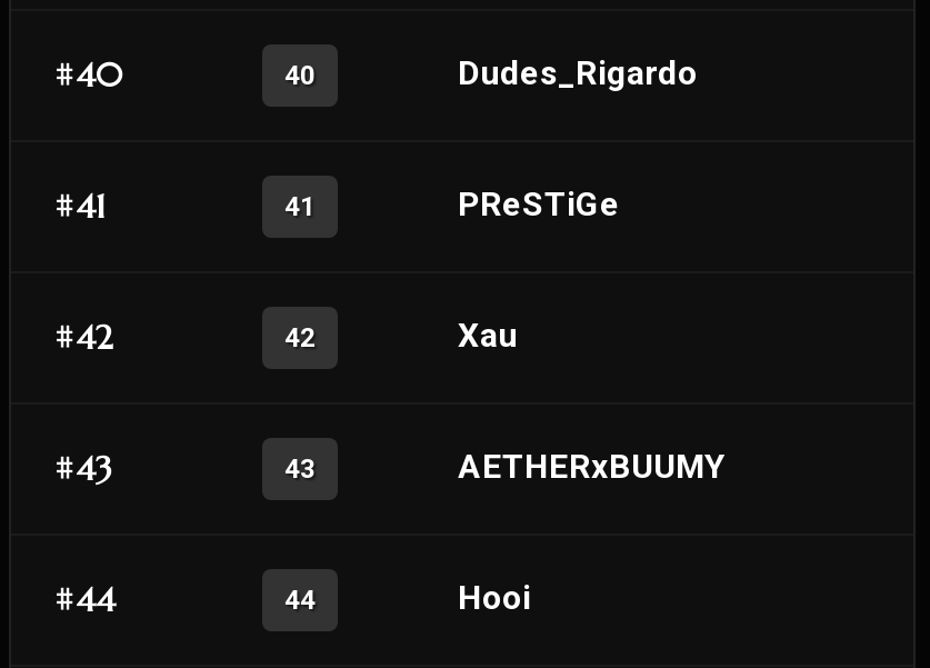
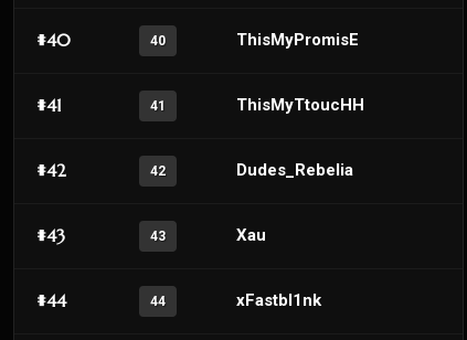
- Dudes_Rigardo
+ ThisMyPromisE

- PReSTiGe
+ ThisMyTtoucHH

moved down: Xau

+ Dudes_Rebelia

- AETHERxBUUMY

- Hooi
+ xFastbl1nk
